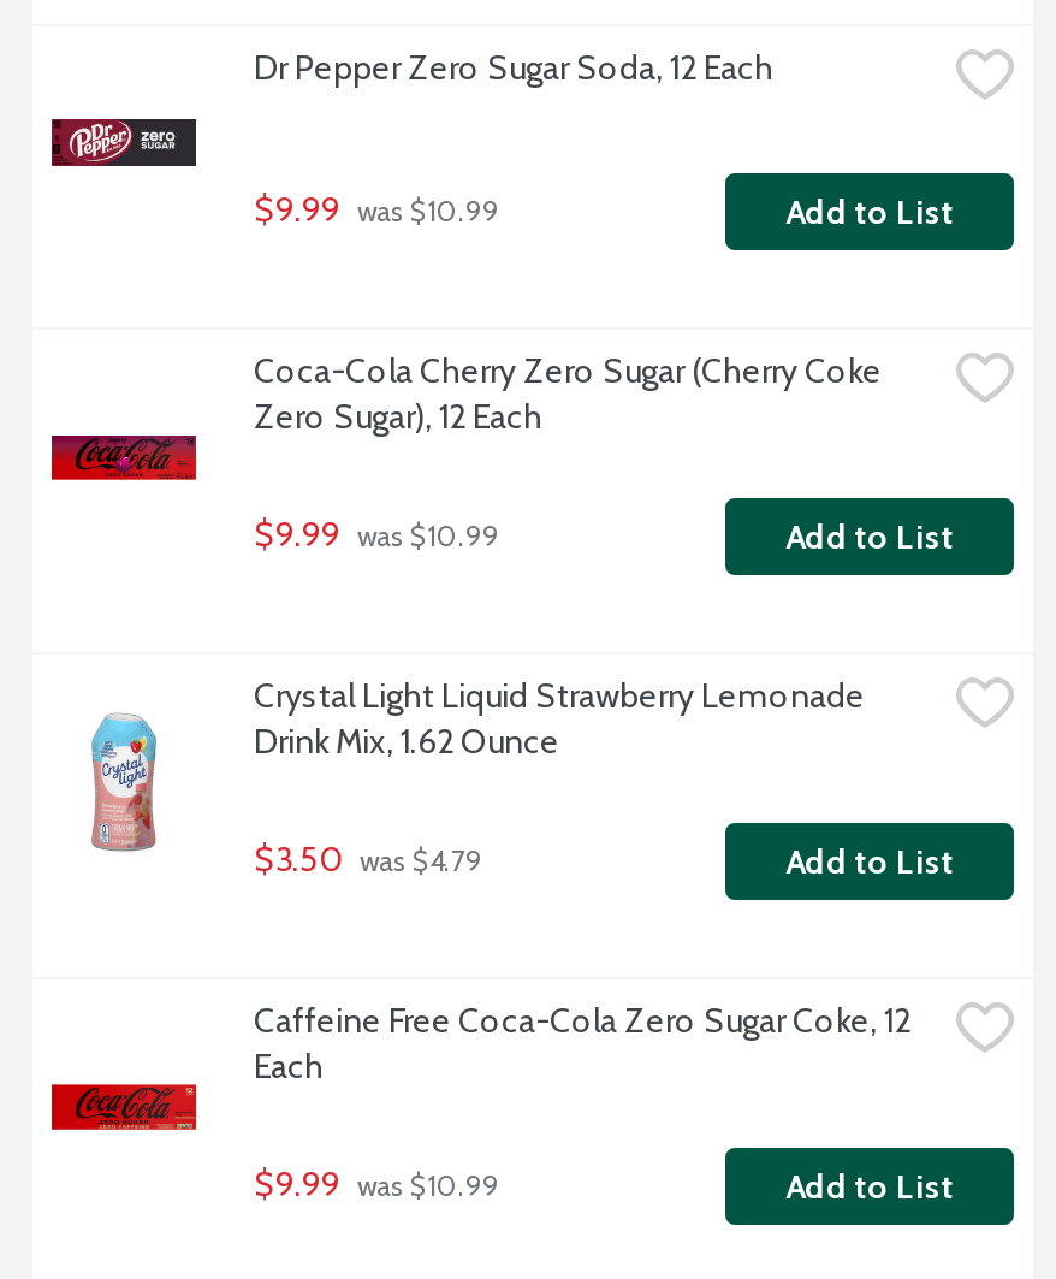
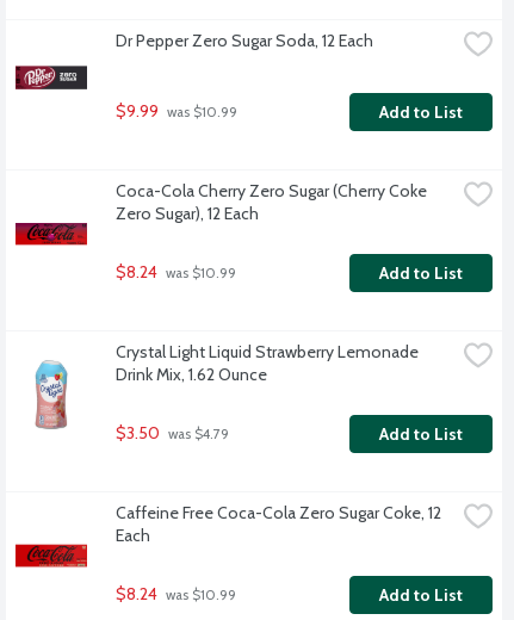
- $9.99 was $10.99
+ $8.24 was $10.99

- $9.99 was $10.99
+ $8.24 was $10.99
